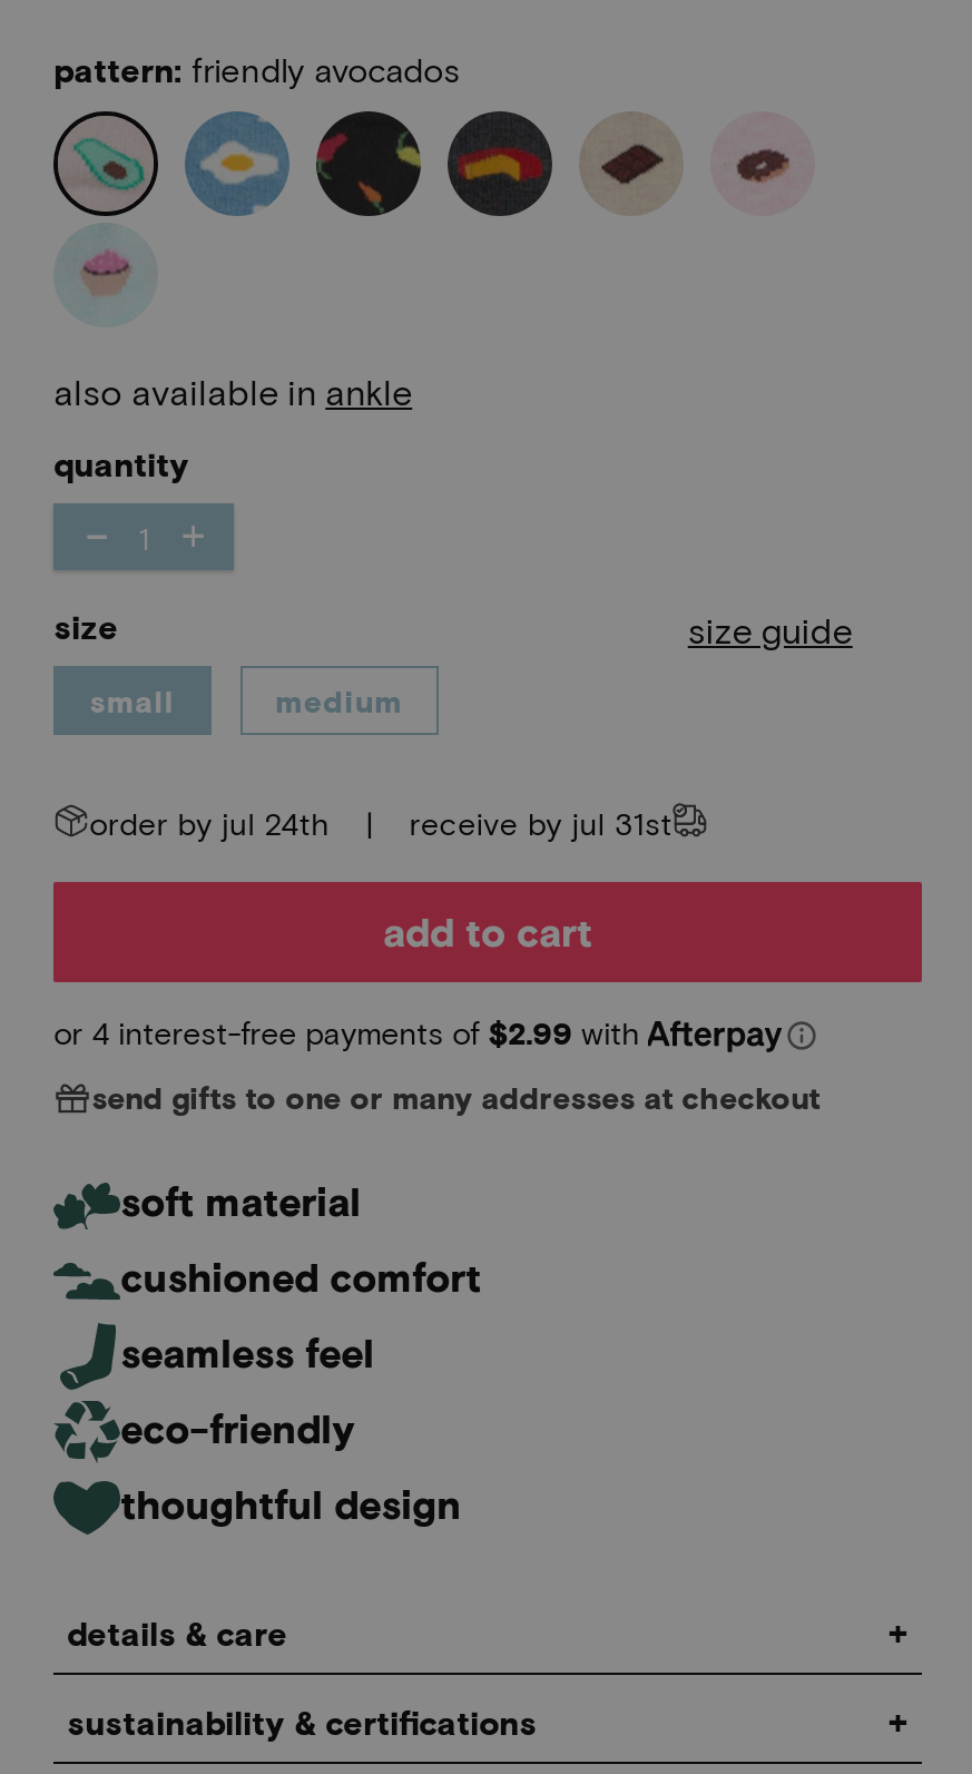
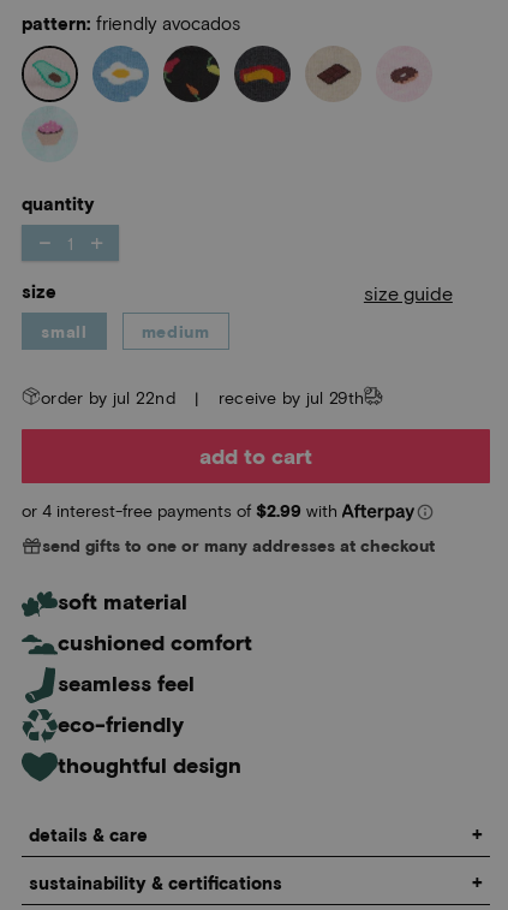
- also available in ankle

- order by jul 24th
+ order by jul 22nd

- receive by jul 31st
+ receive by jul 29th
